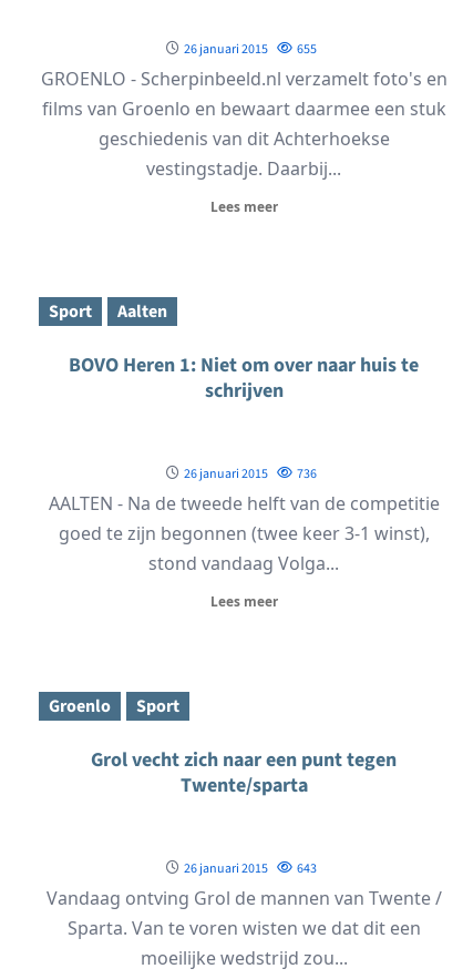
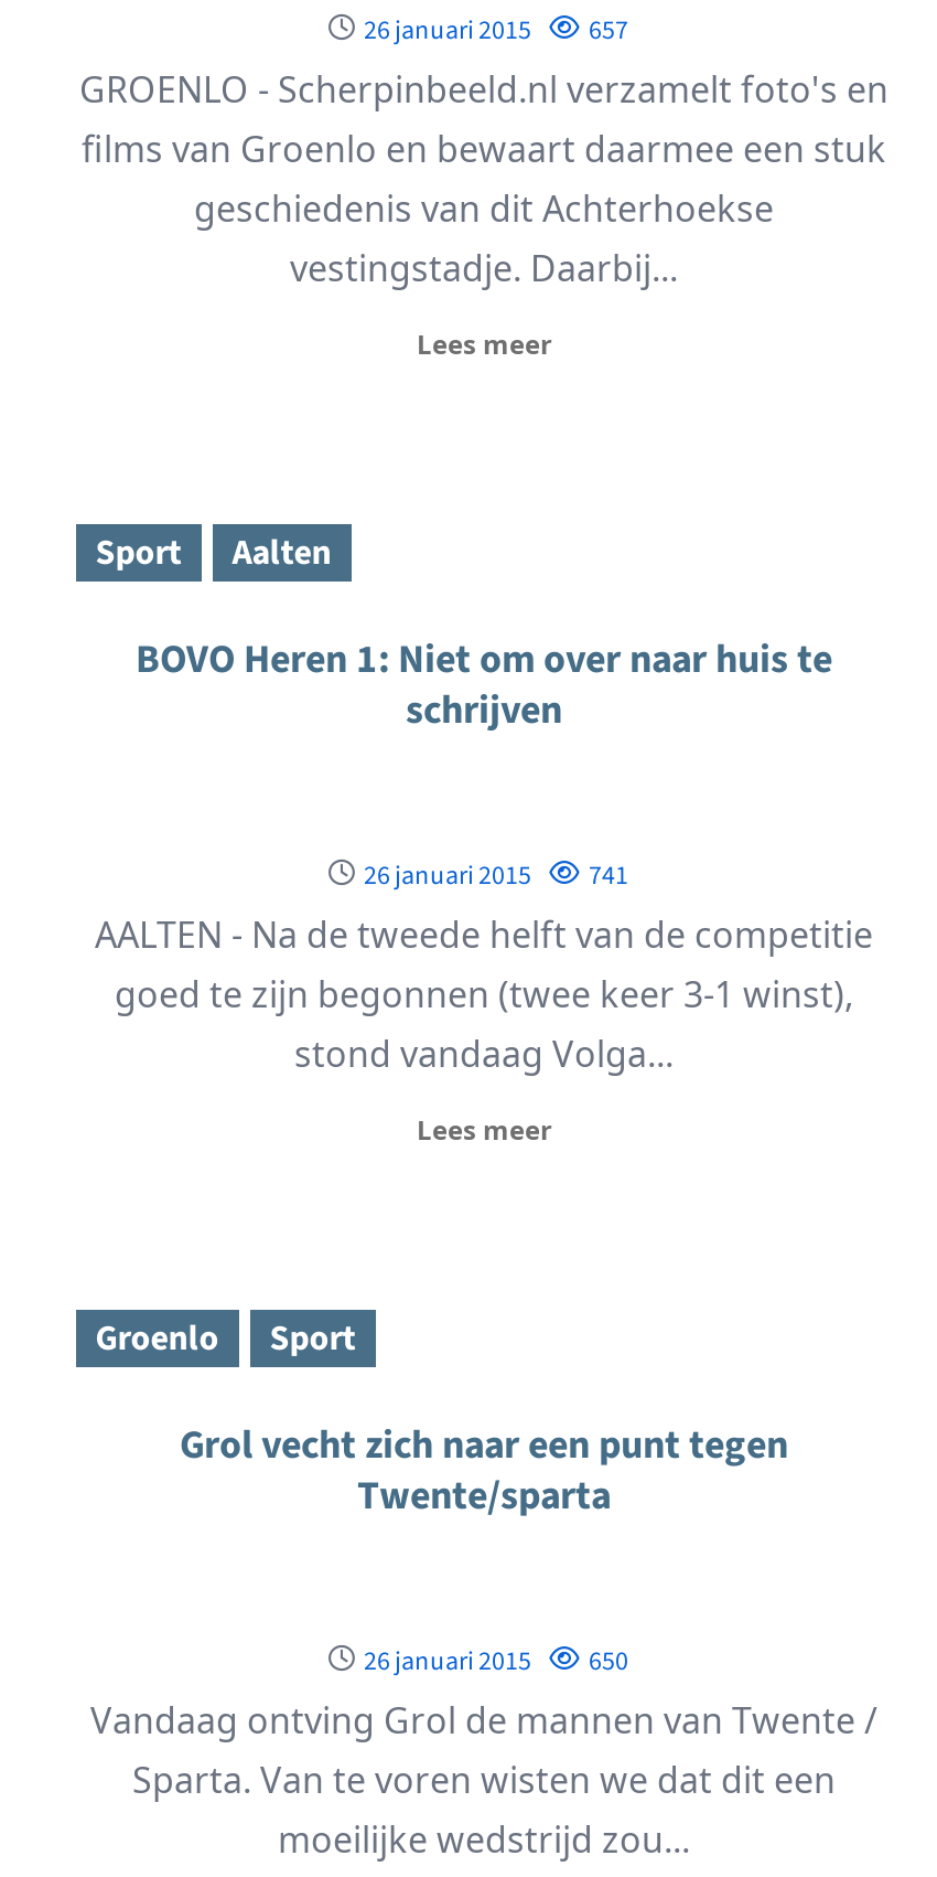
- 26 januari 2015 655
+ 26 januari 2015 657

- 26 januari 2015 736
+ 26 januari 2015 741

- 26 januari 2015 643
+ 26 januari 2015 650
